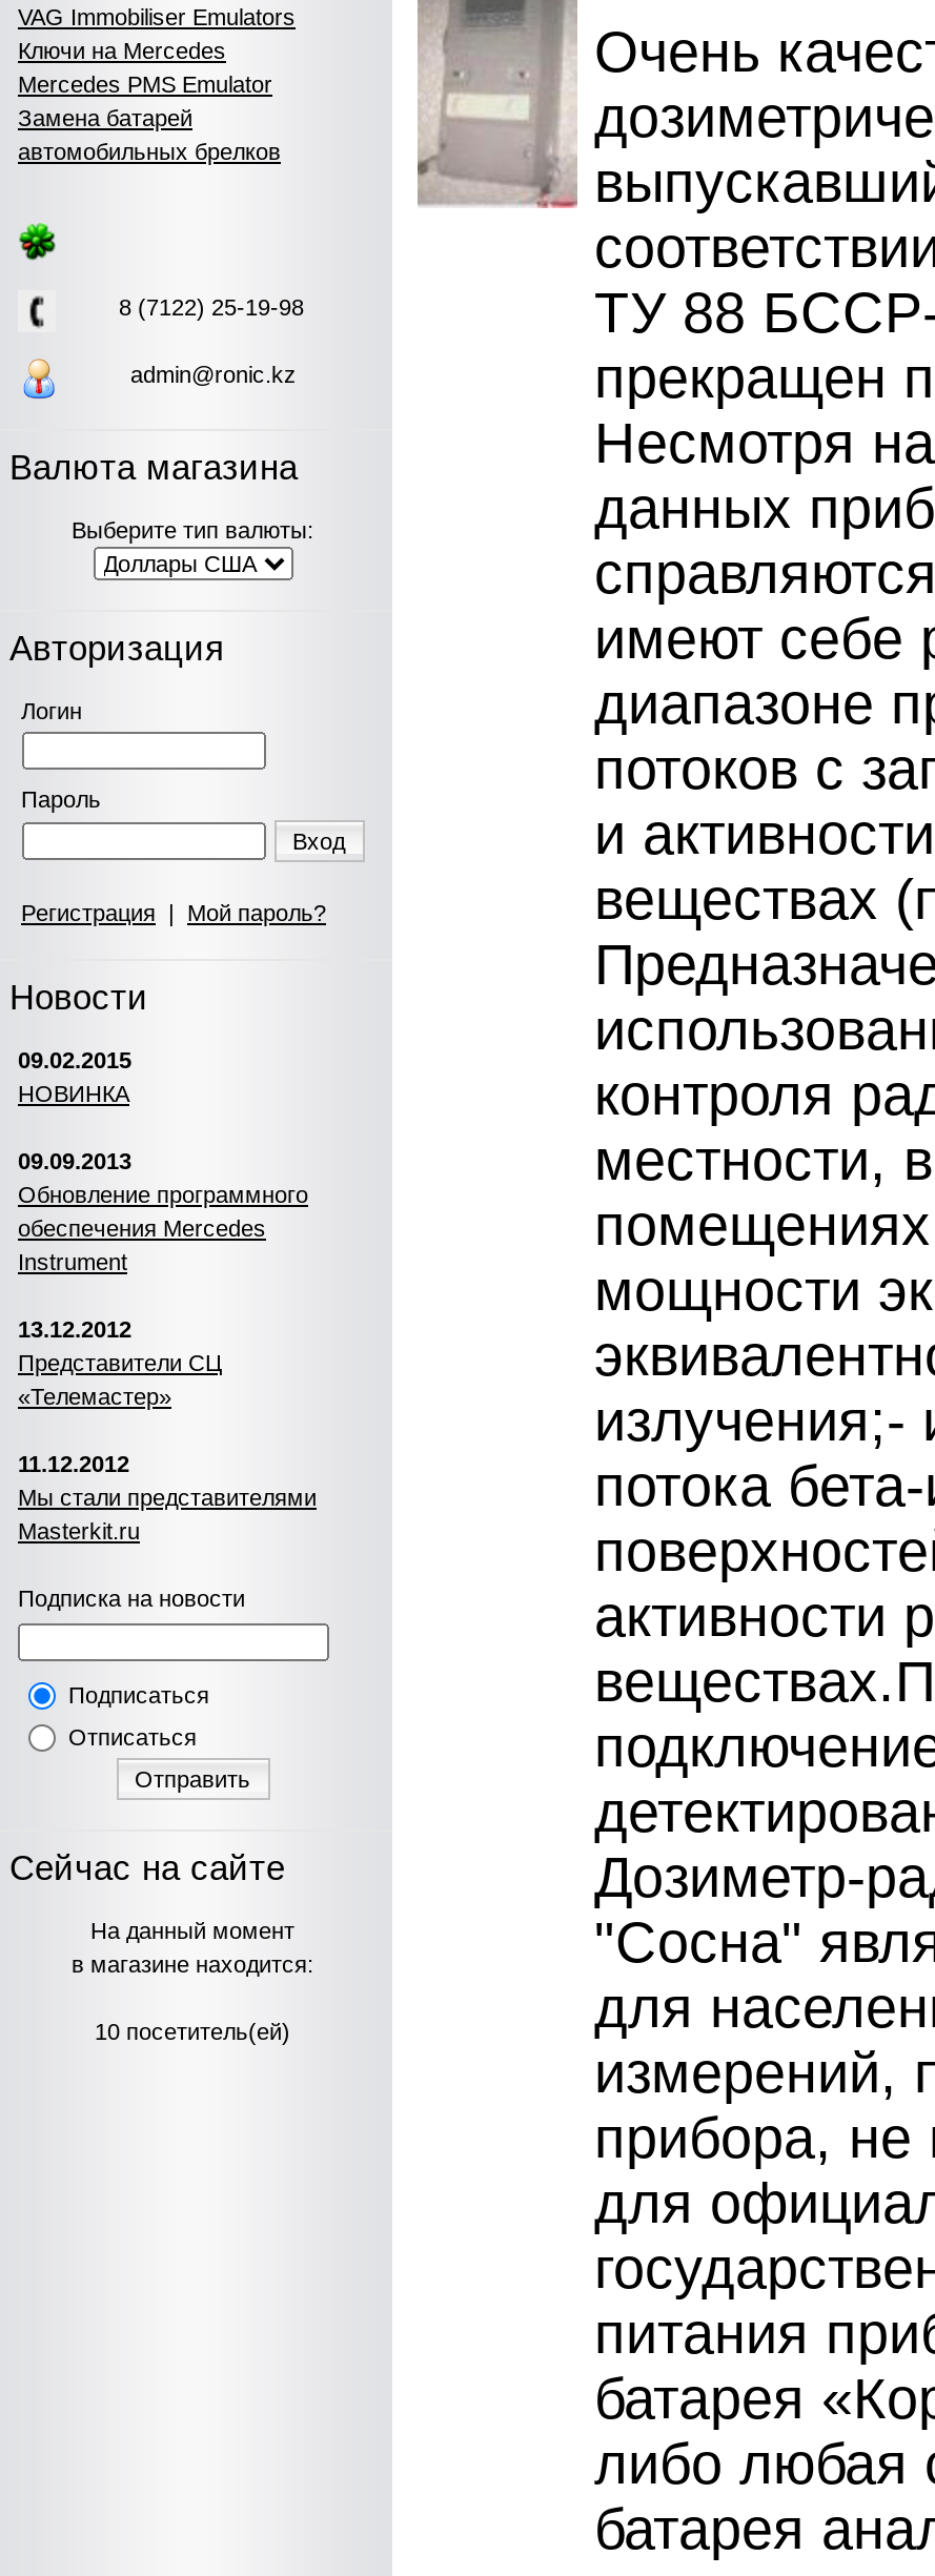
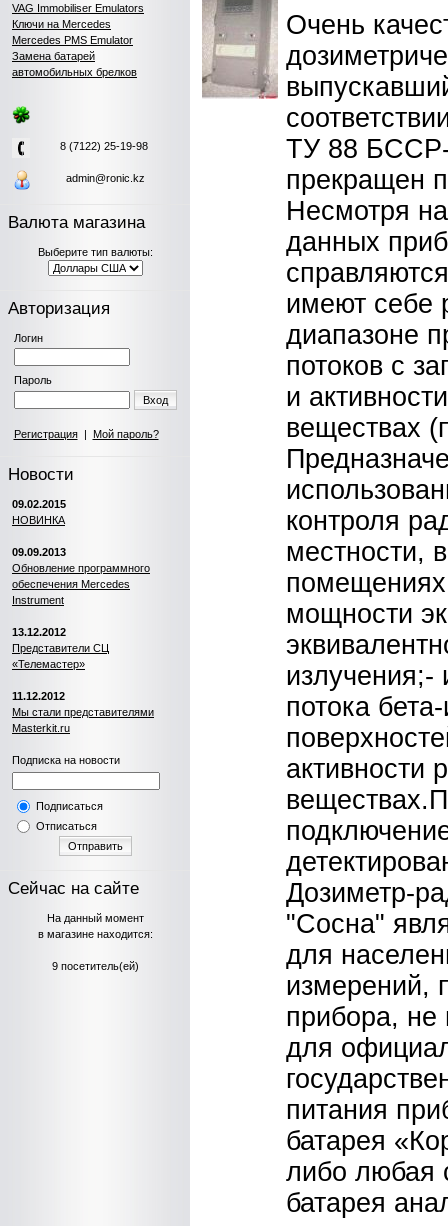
- 10 посетитель(ей)
+ 9 посетитель(ей)
